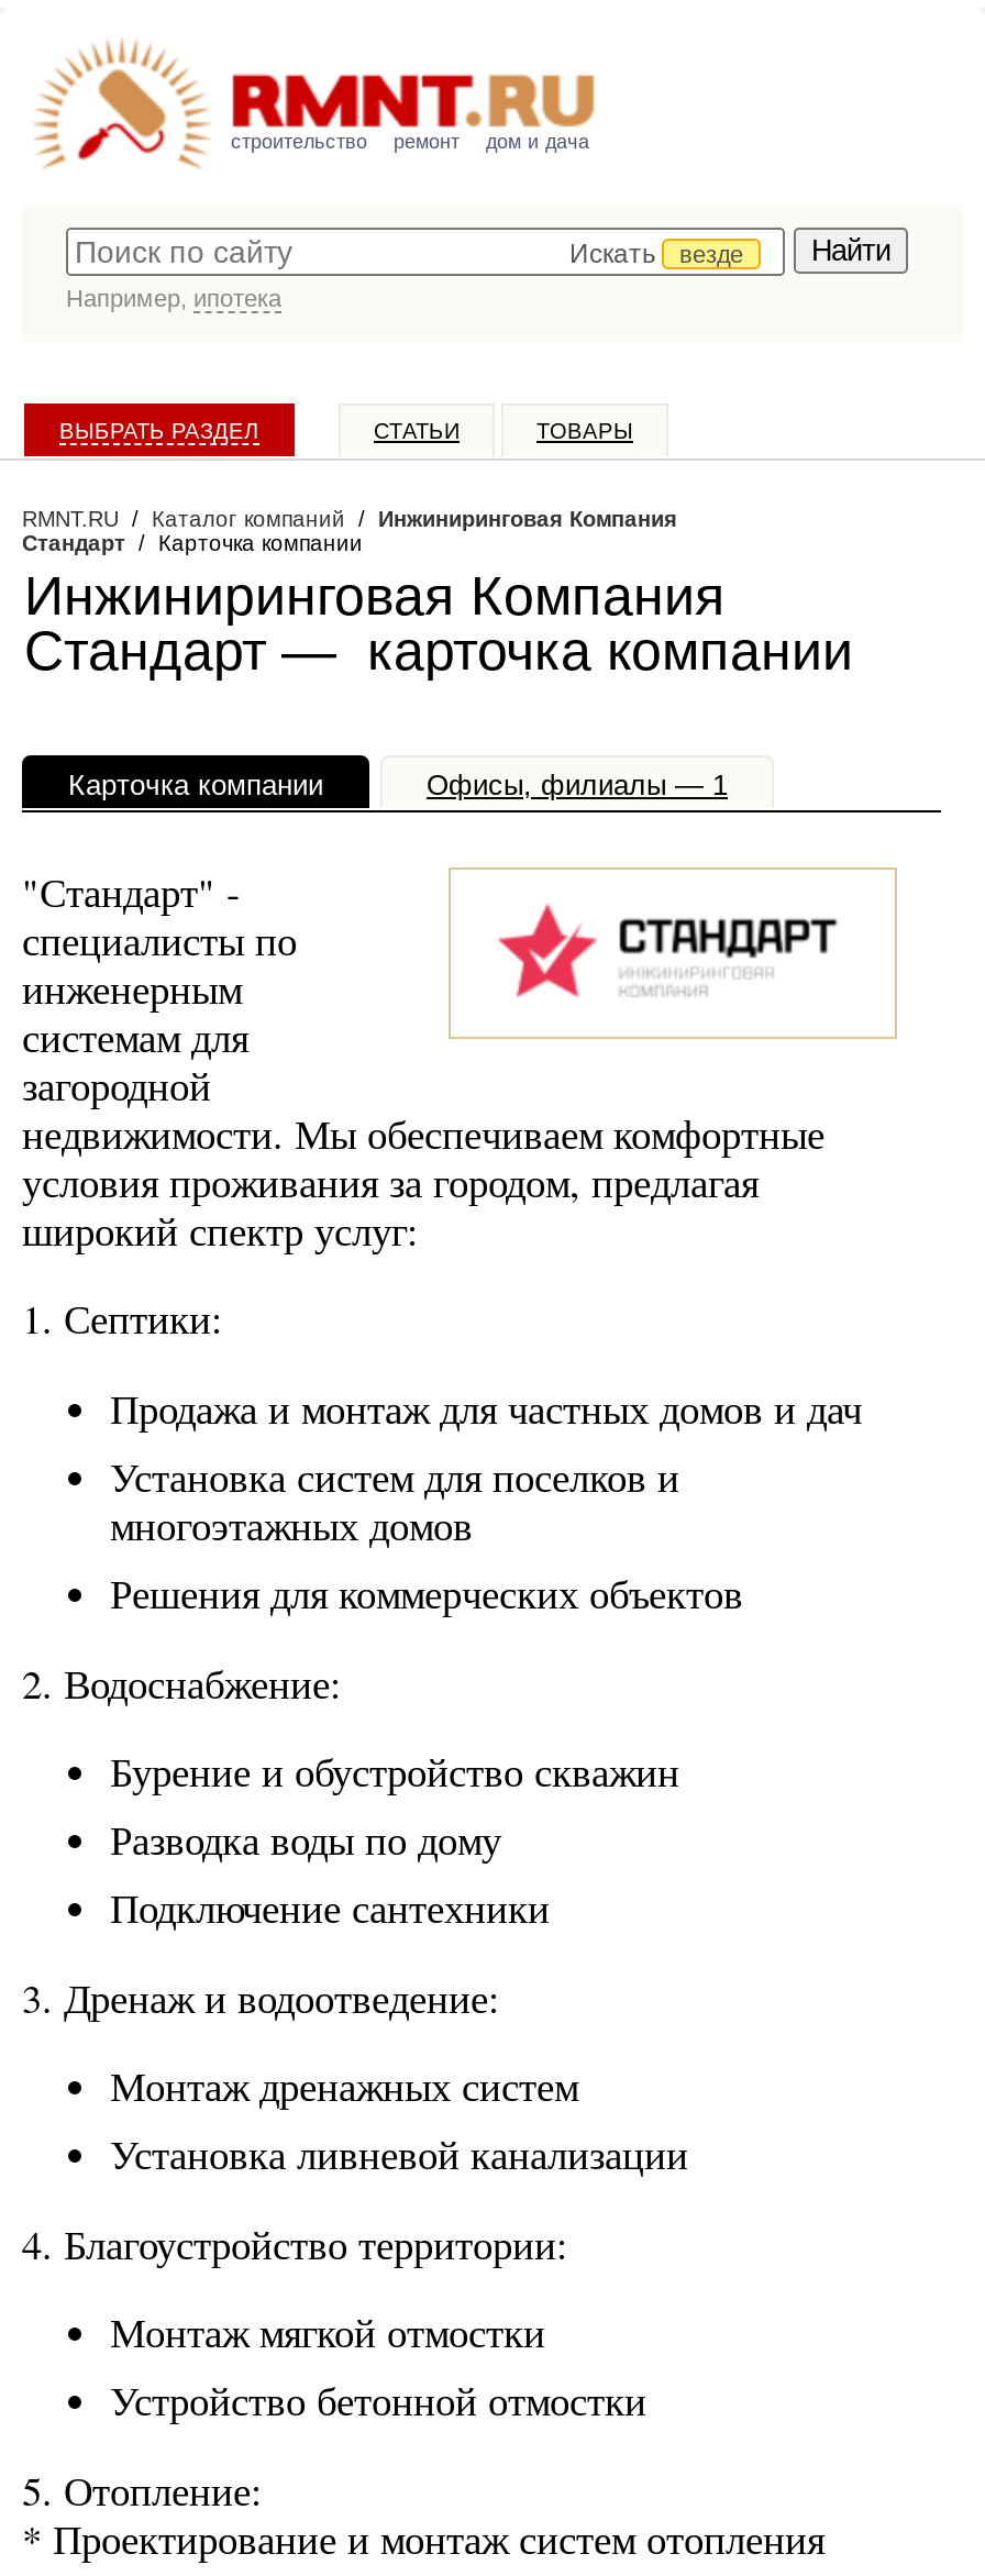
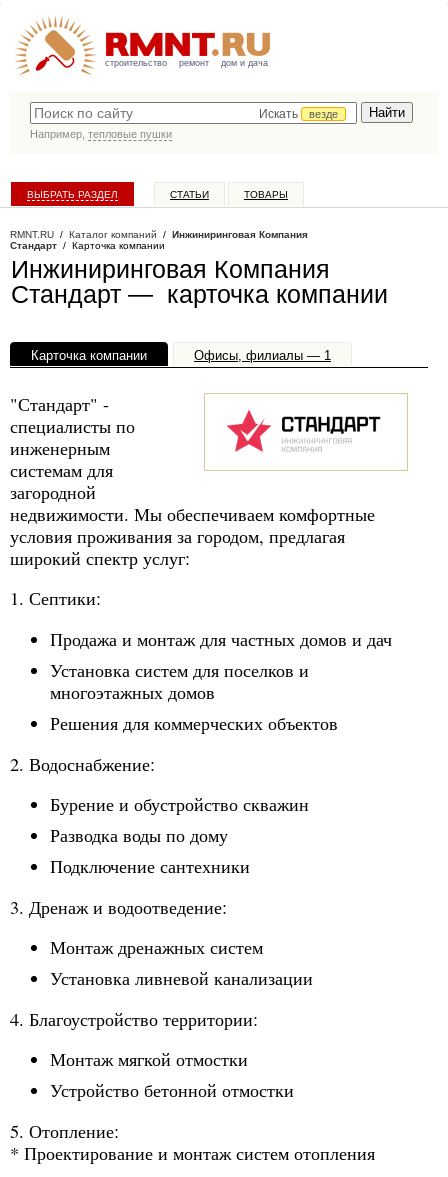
- Например, ипотека
+ Например, тепловые пушки
